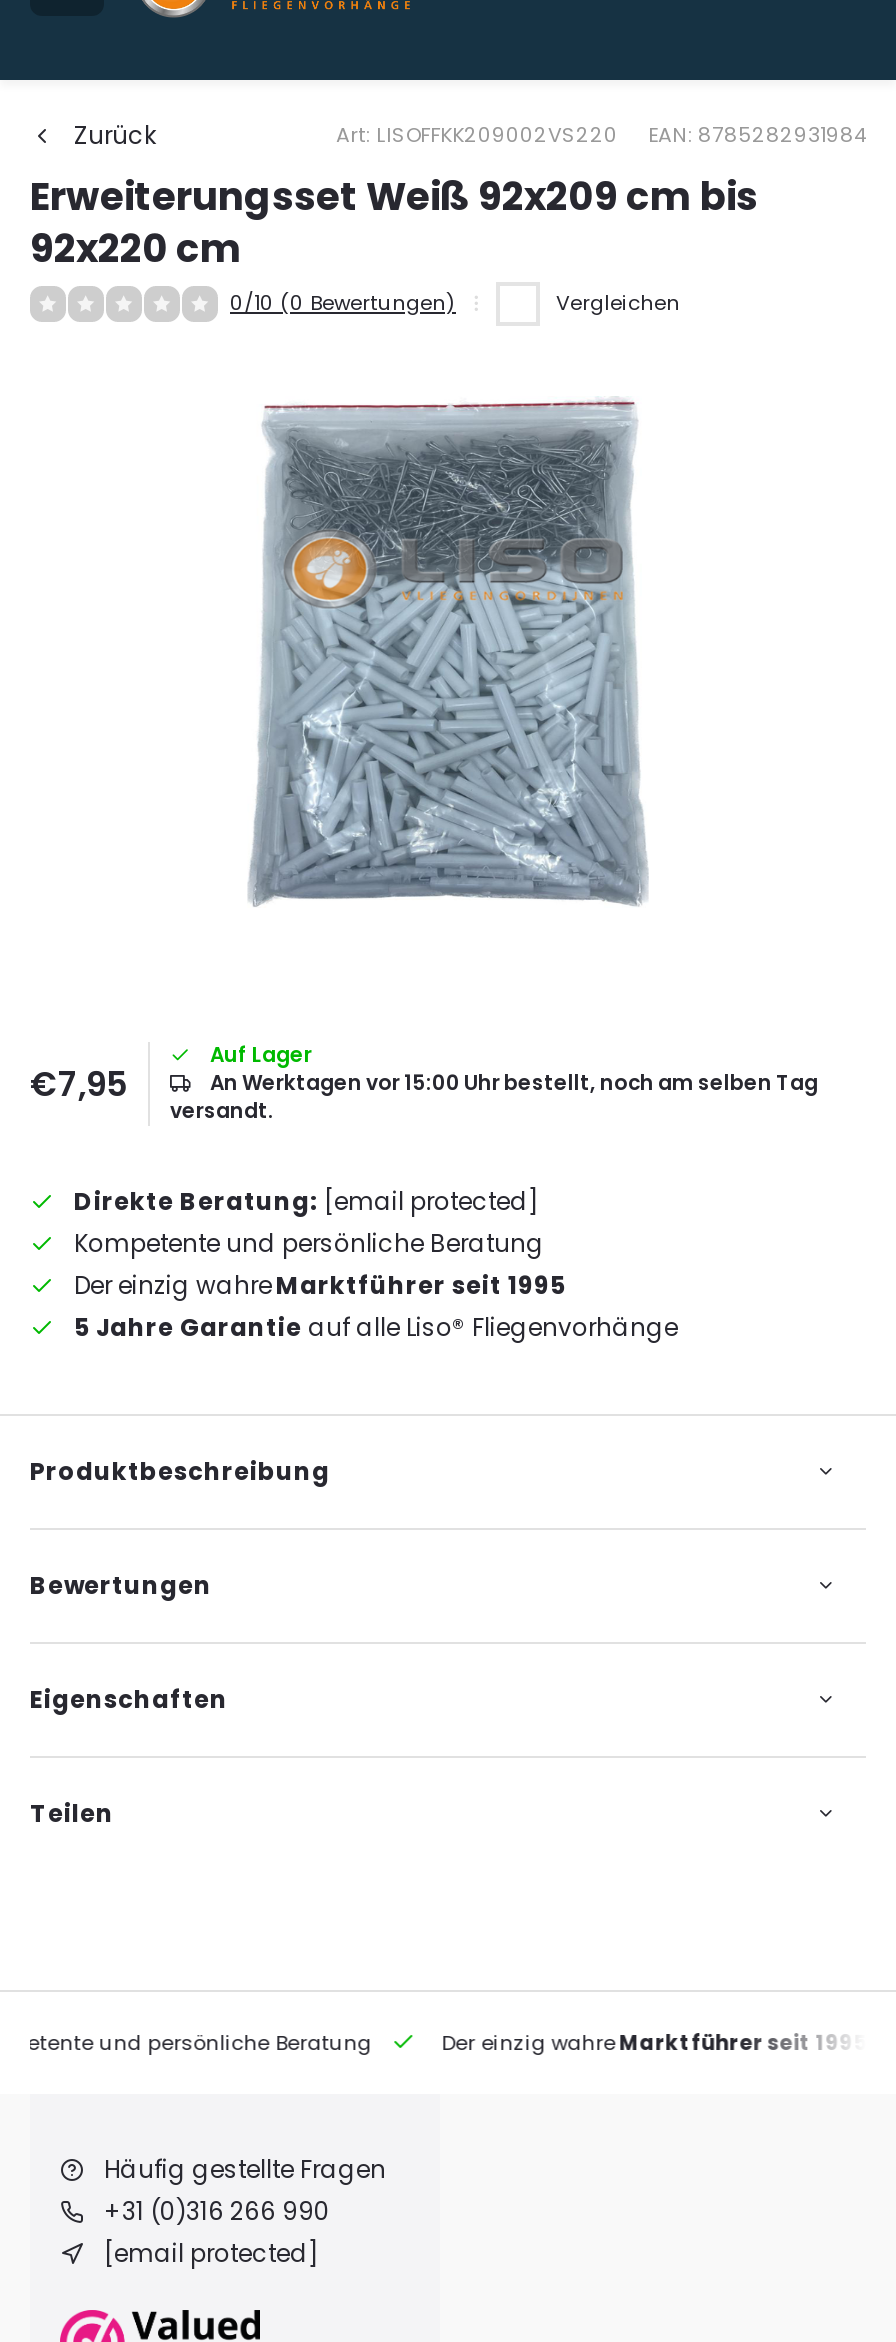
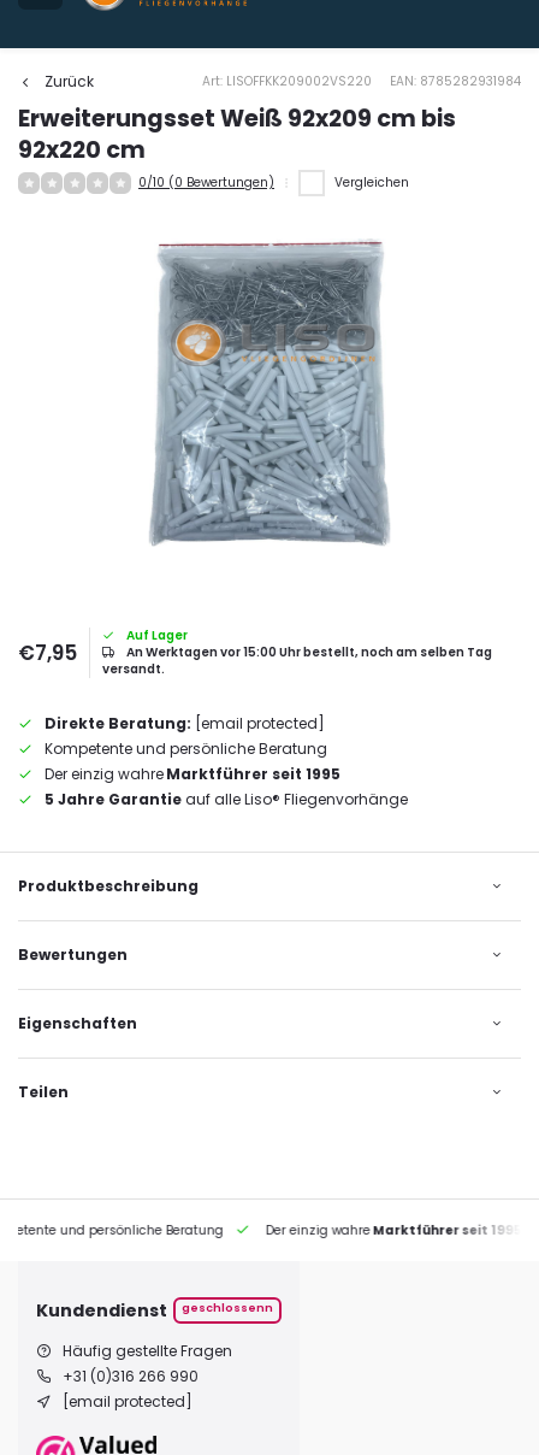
+ Kundendienst
+ geschlossenn
